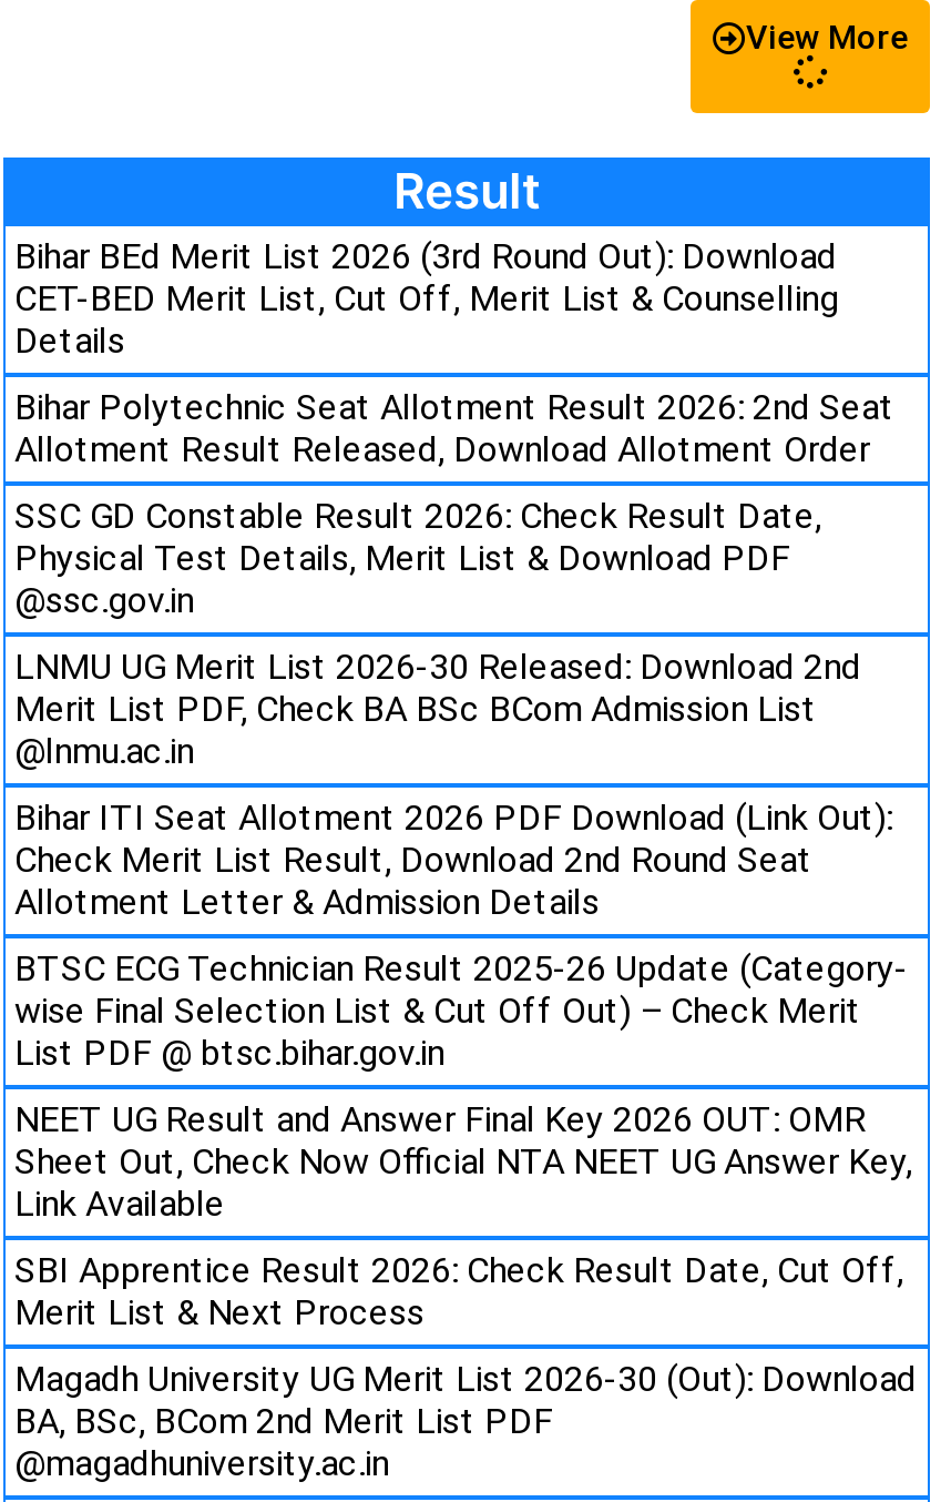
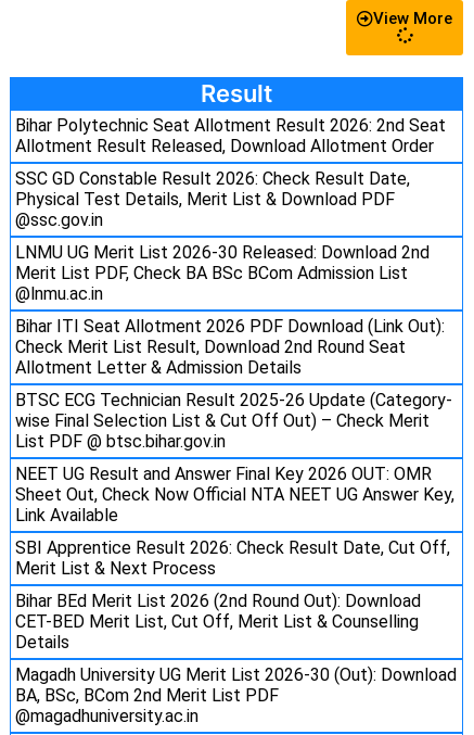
- Bihar BEd Merit List 2026 (3rd Round Out): Download

moved down: CET-BED Merit List, Cut Off, Merit List & Counselling | Details

moved up: Bihar Polytechnic Seat Allotment Result 2026: 2nd Seat | Allotment Result Released, Download Allotment Order | SSC GD Constable Result 2026: Check Result Date, | ... | SBI Apprentice Result 2026: Check Result Date, Cut Off, | Merit List & Next Process

+ Bihar BEd Merit List 2026 (2nd Round Out): Download
